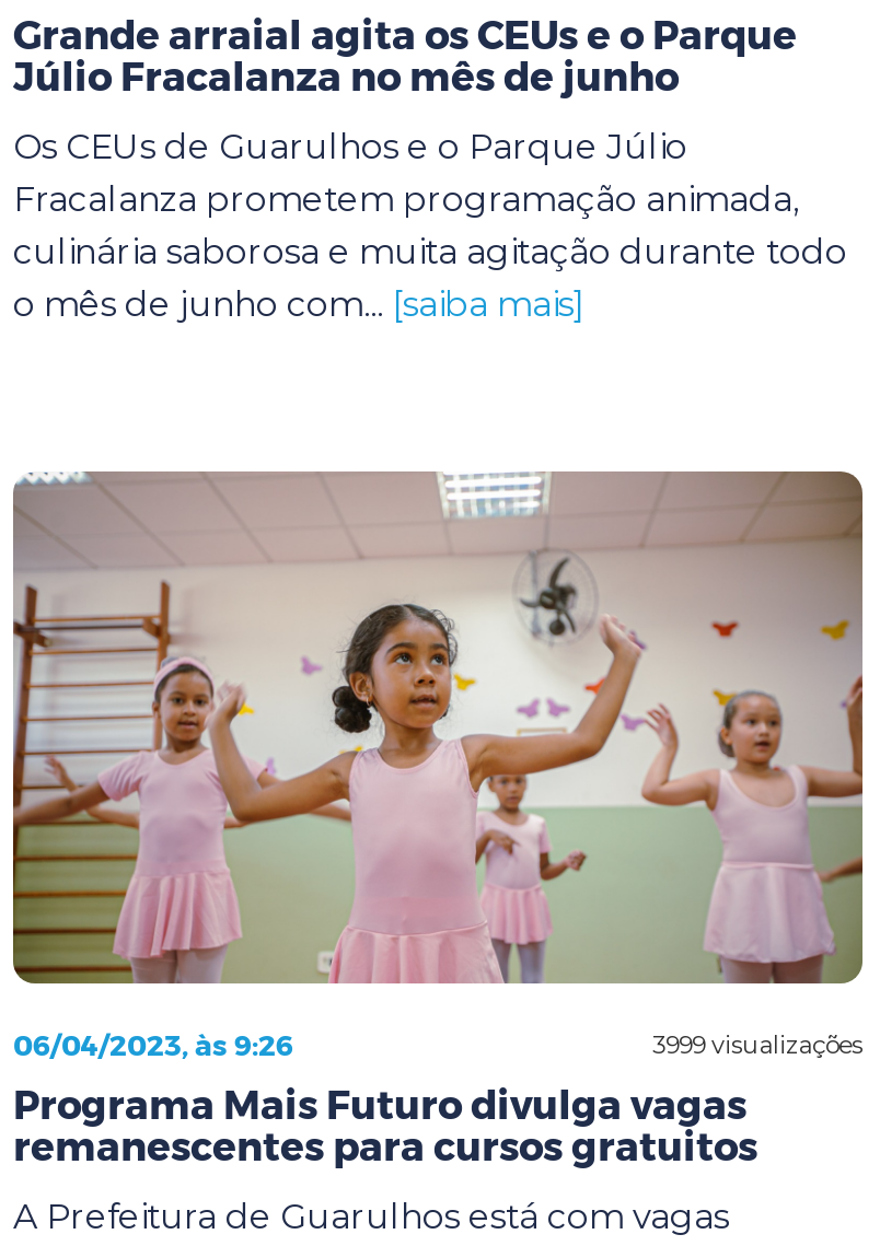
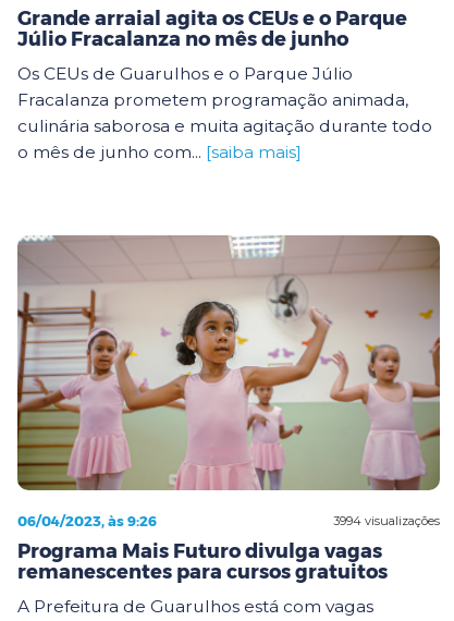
- 3999 visualizações
+ 3994 visualizações
